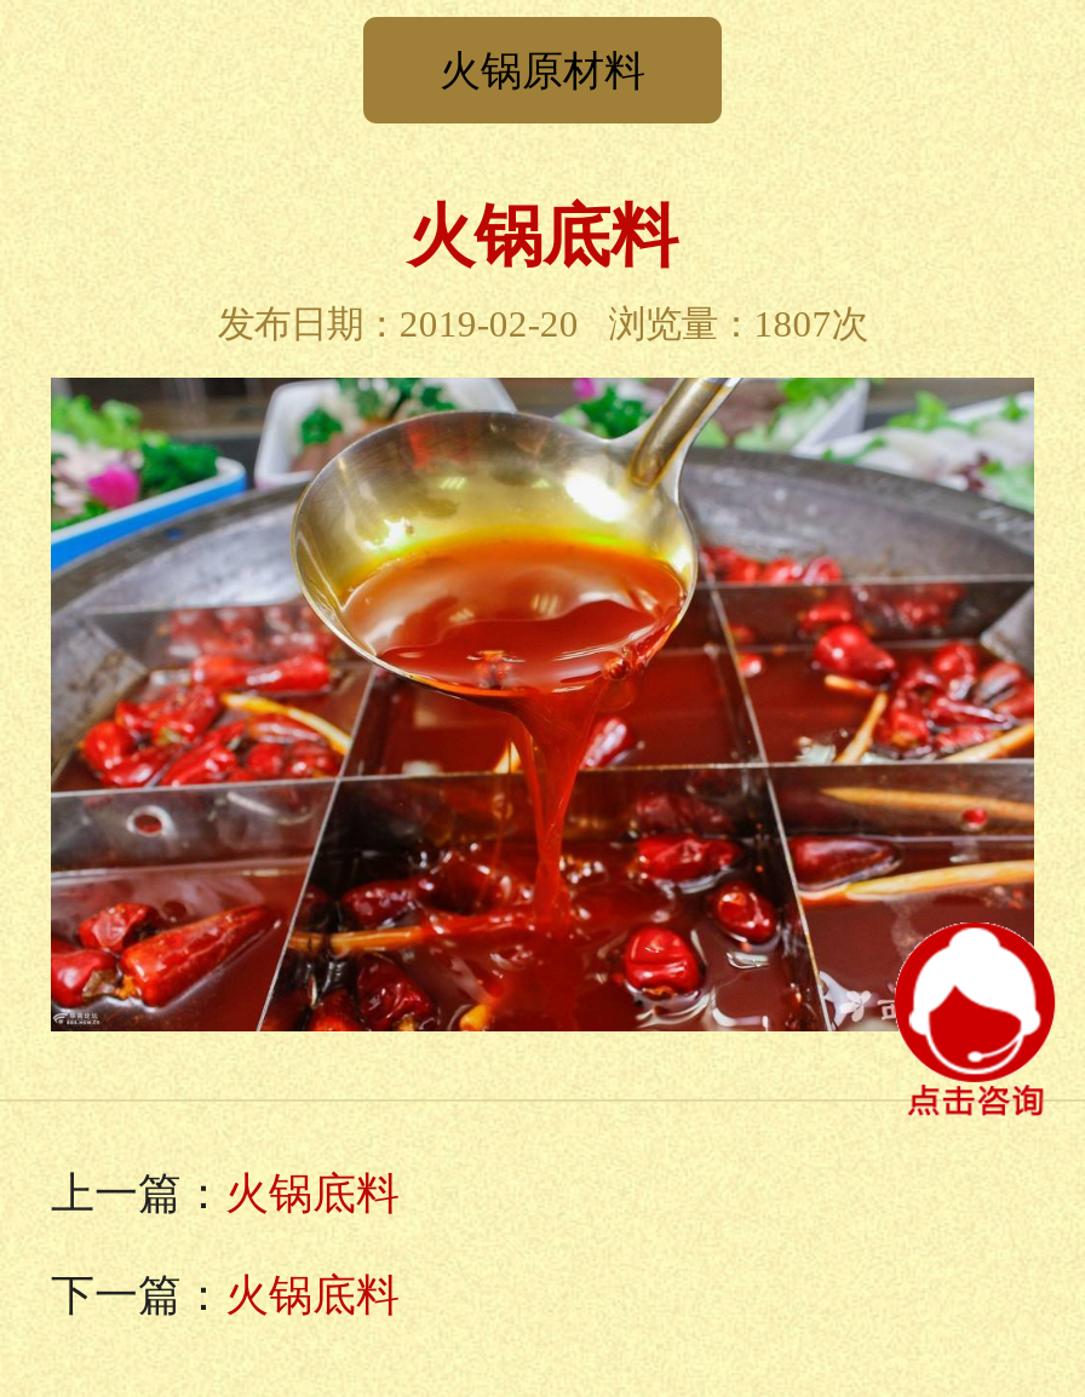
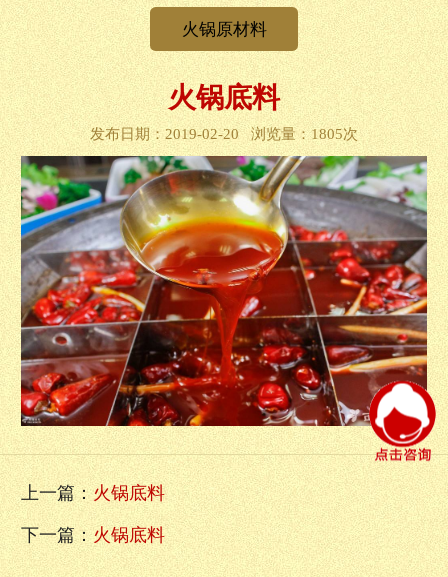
- 发布日期：2019-02-20 浏览量：1807次
+ 发布日期：2019-02-20 浏览量：1805次
